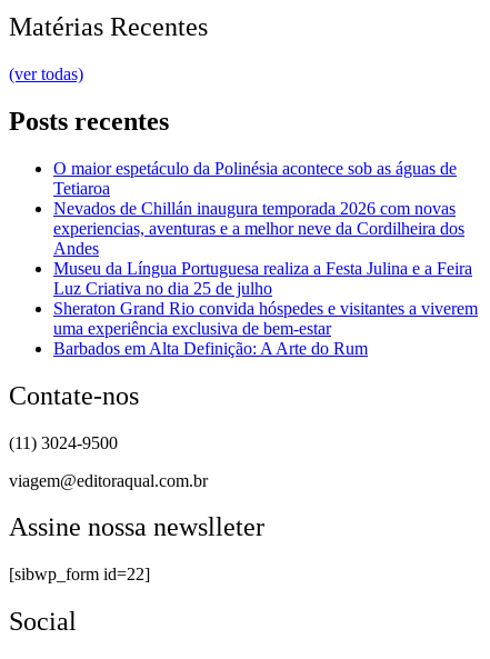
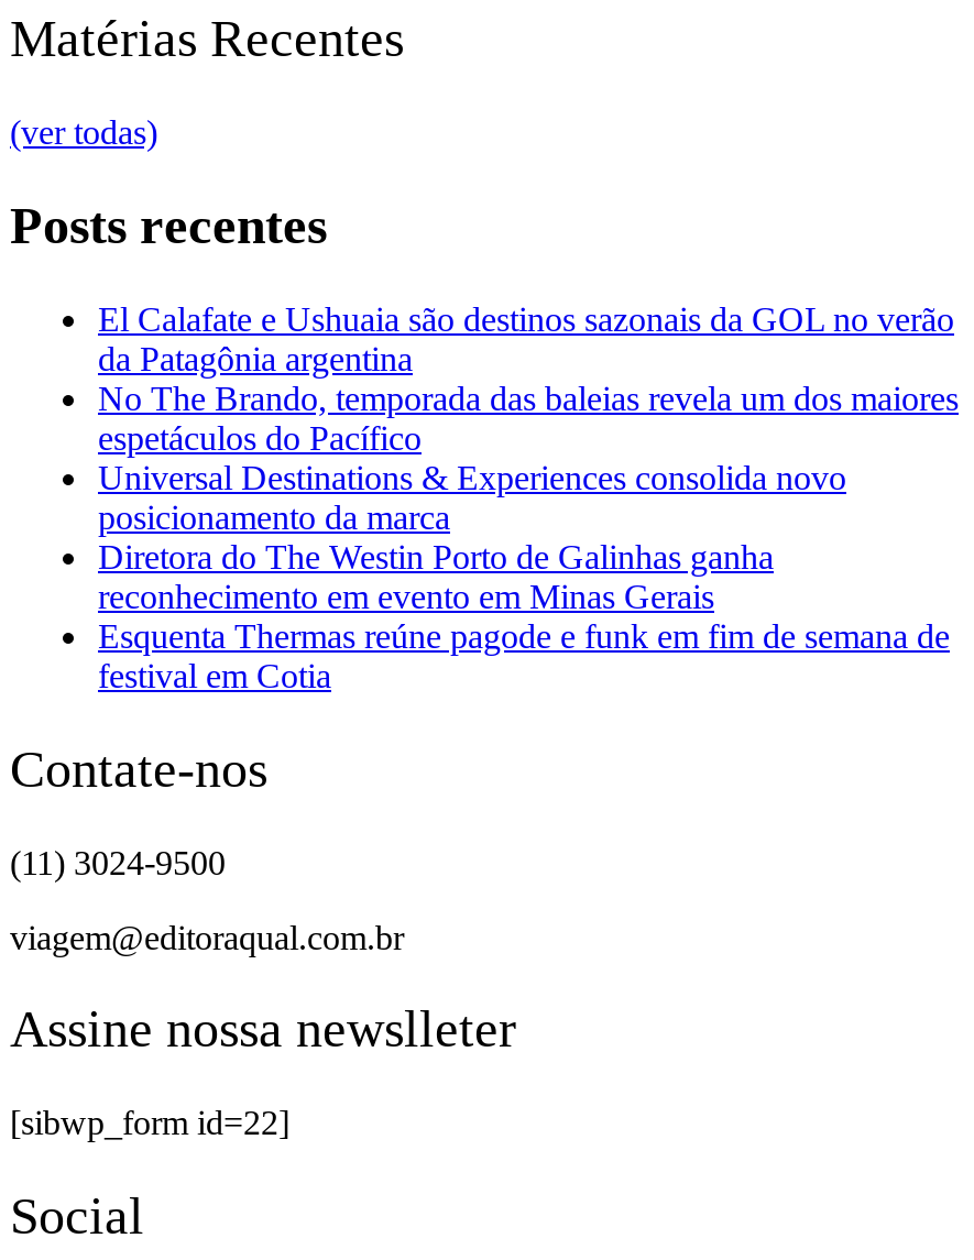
- O maior espetáculo da Polinésia acontece sob as águas de
- Tetiaroa
- Nevados de Chillán inaugura temporada 2026 com novas
- experiencias, aventuras e a melhor neve da Cordilheira dos
- Andes
- Museu da Língua Portuguesa realiza a Festa Julina e a Feira
- Luz Criativa no dia 25 de julho
- Sheraton Grand Rio convida hóspedes e visitantes a viverem
- uma experiência exclusiva de bem-estar
- Barbados em Alta Definição: A Arte do Rum
+ El Calafate e Ushuaia são destinos sazonais da GOL no verão
+ da Patagônia argentina
+ No The Brando, temporada das baleias revela um dos maiores
+ espetáculos do Pacífico
+ Universal Destinations & Experiences consolida novo
+ posicionamento da marca
+ Diretora do The Westin Porto de Galinhas ganha
+ reconhecimento em evento em Minas Gerais
+ Esquenta Thermas reúne pagode e funk em fim de semana de
+ festival em Cotia
